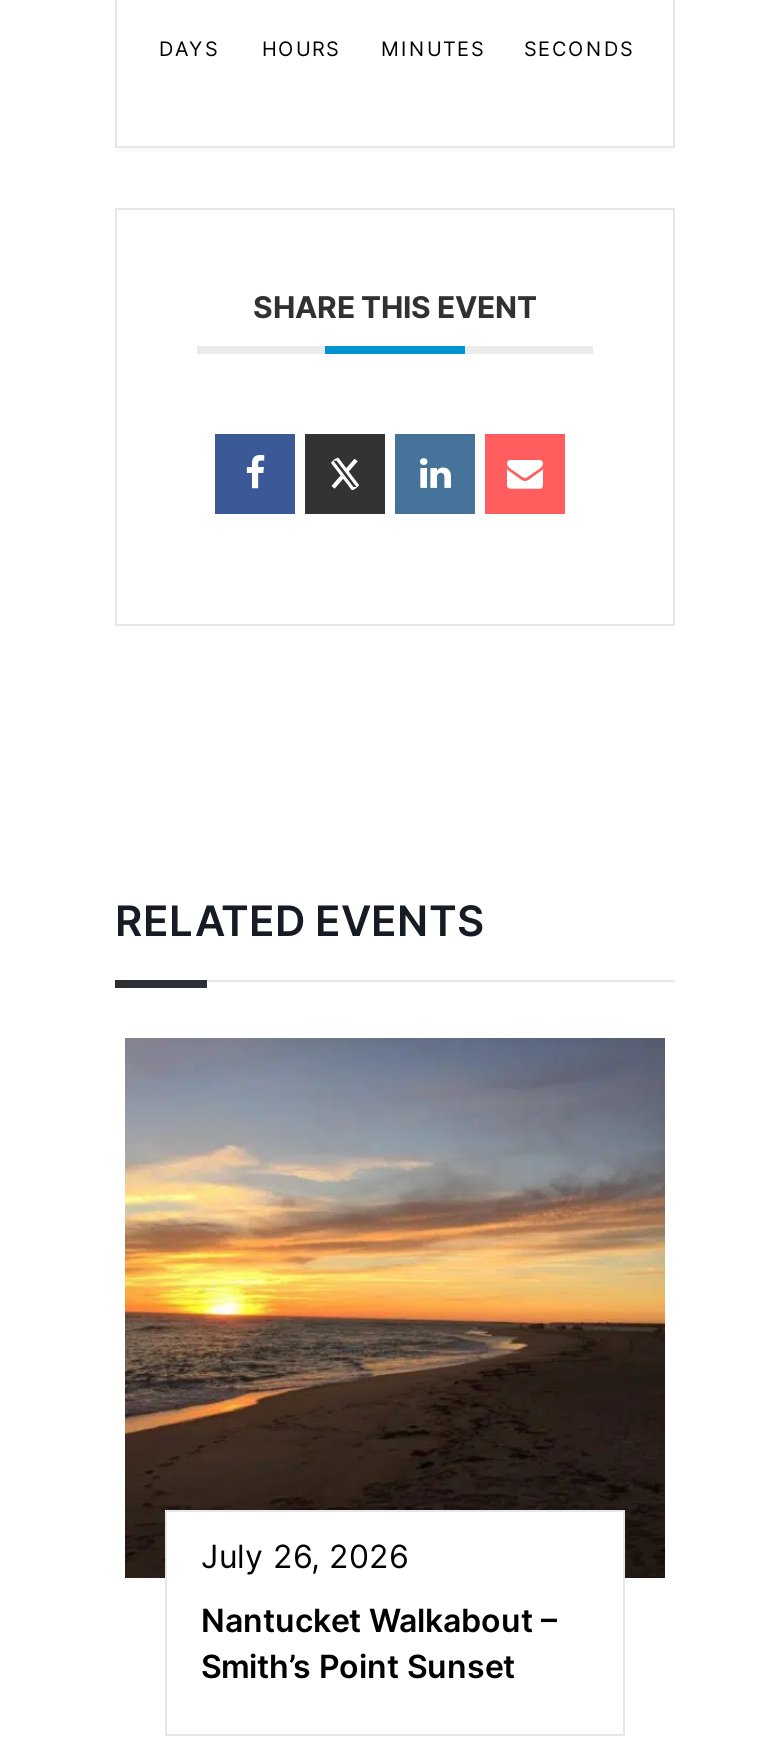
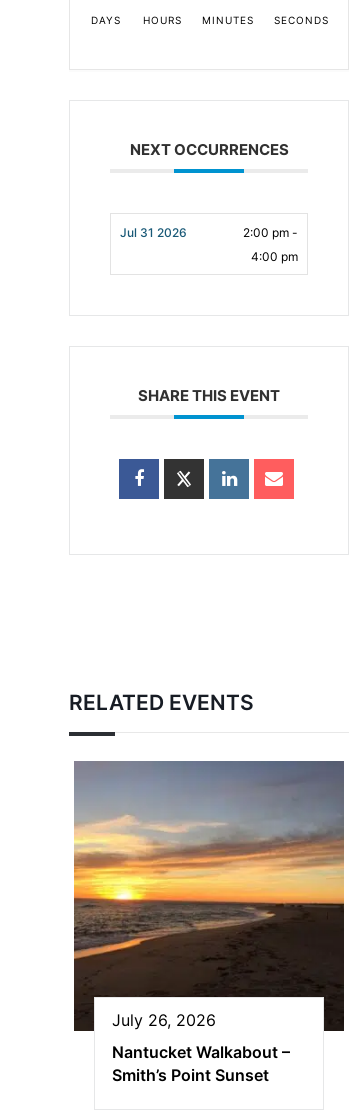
+ Jul 31 2026
+ 2:00 pm -
+ 4:00 pm

+ NEXT OCCURRENCES
